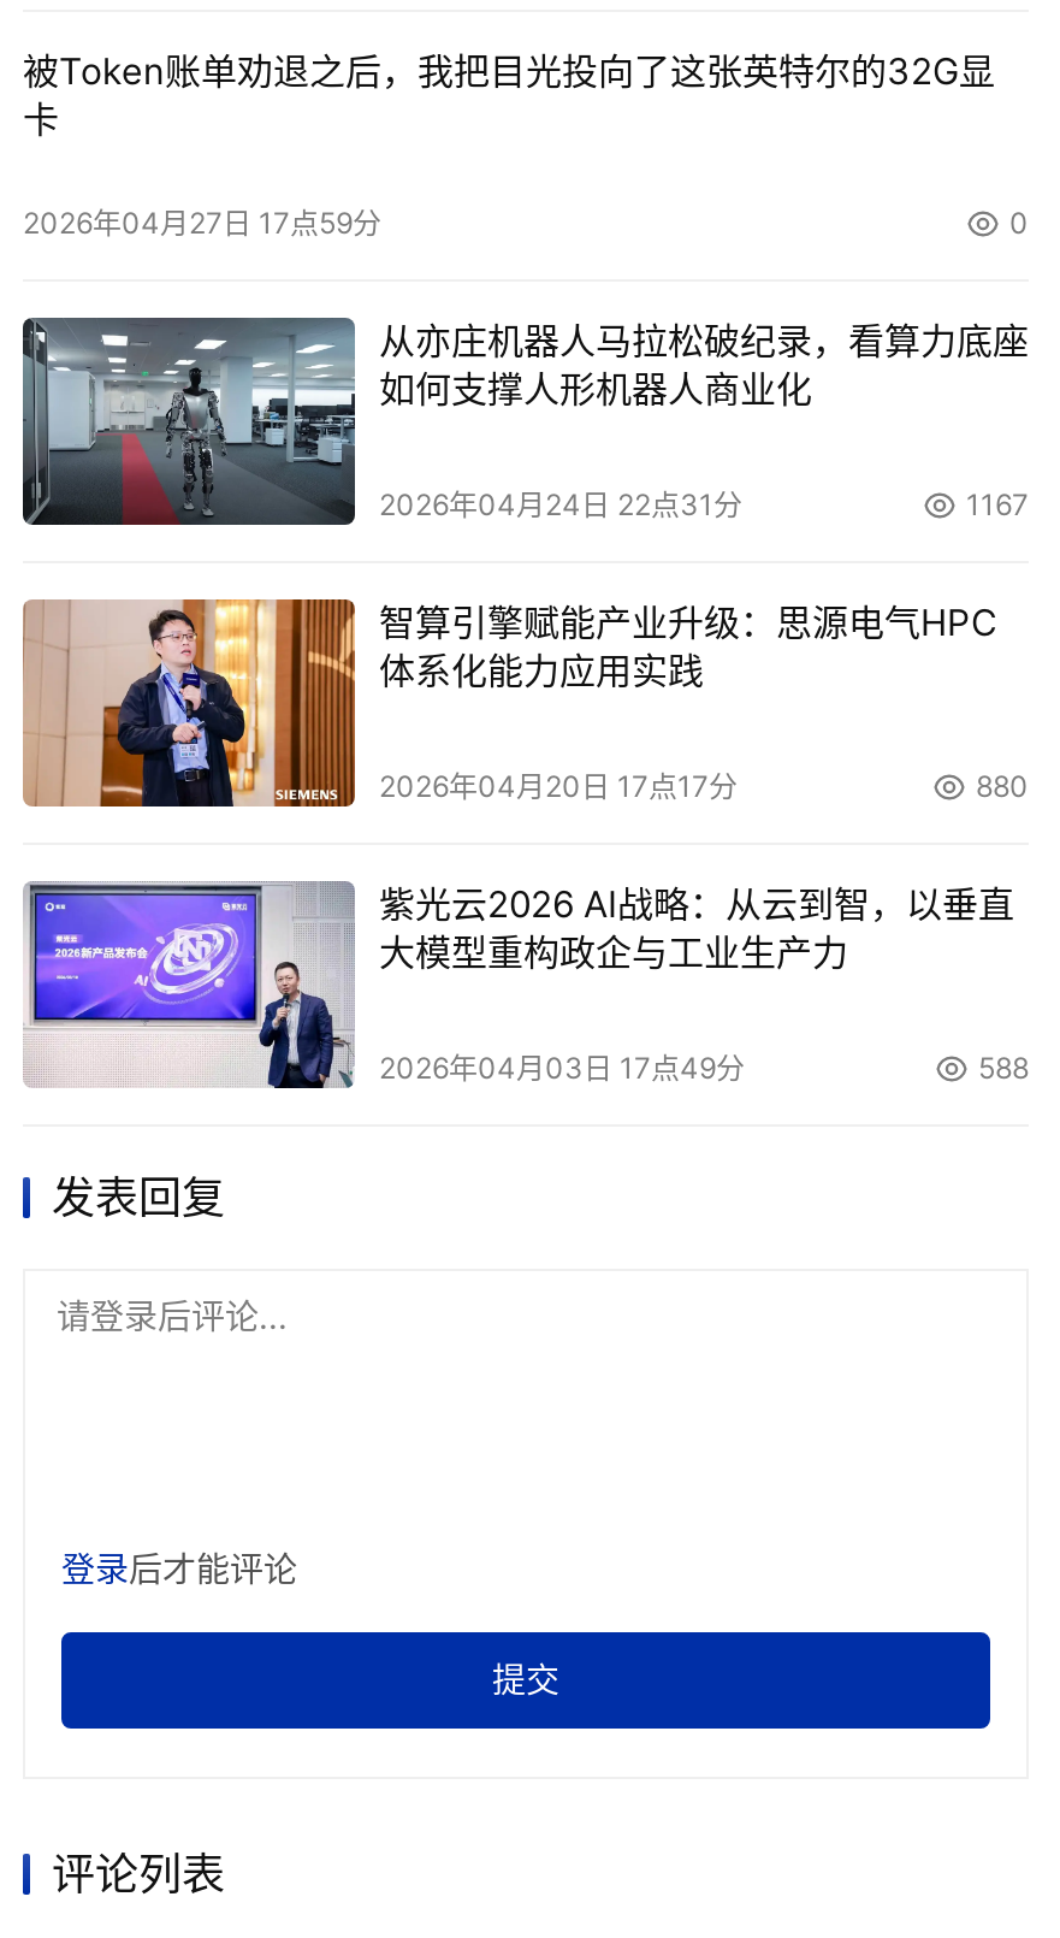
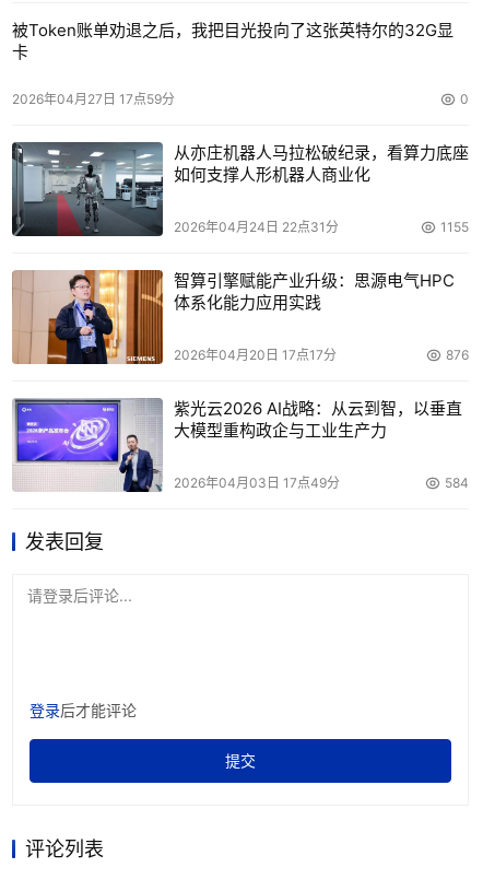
- 1167
+ 1155

- 880
+ 876

- 588
+ 584
